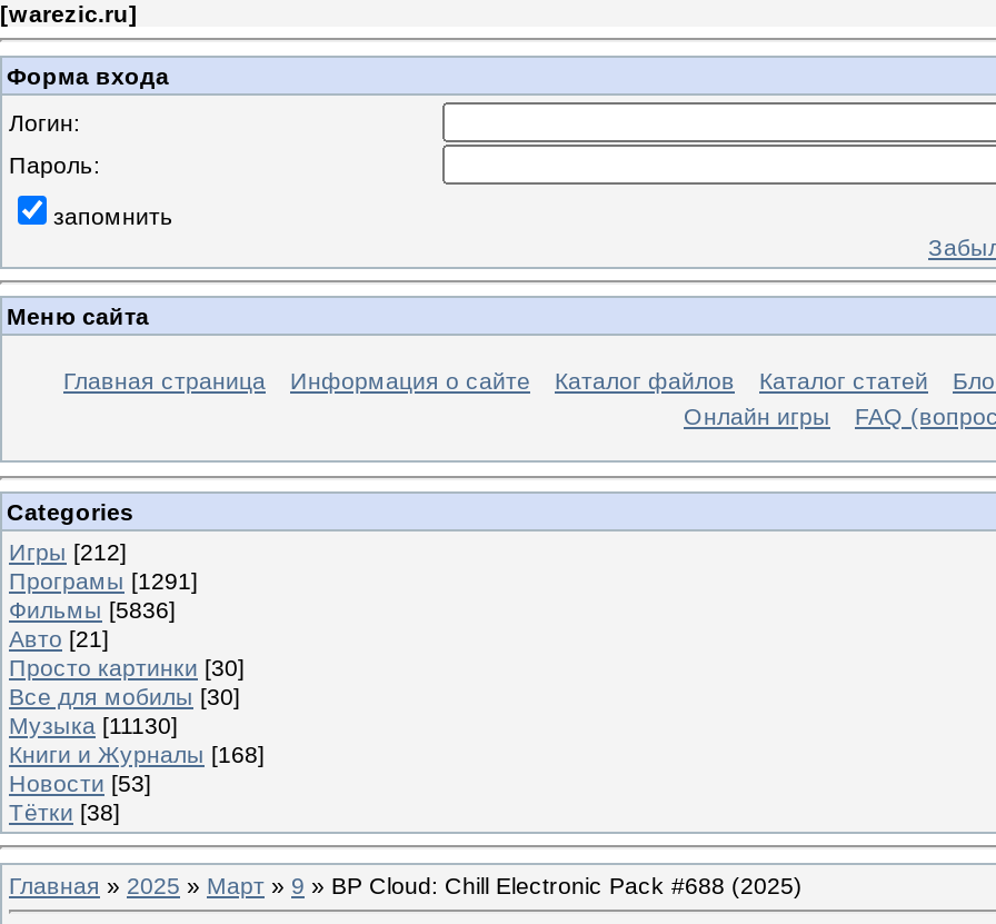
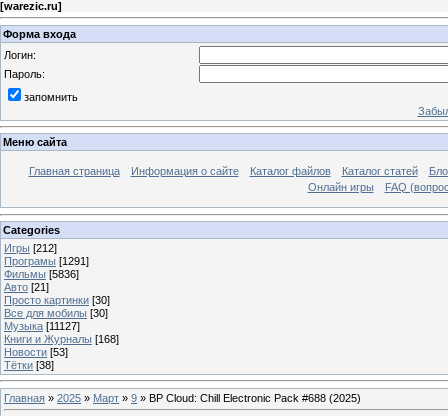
- Музыка [11130]
+ Музыка [11127]
